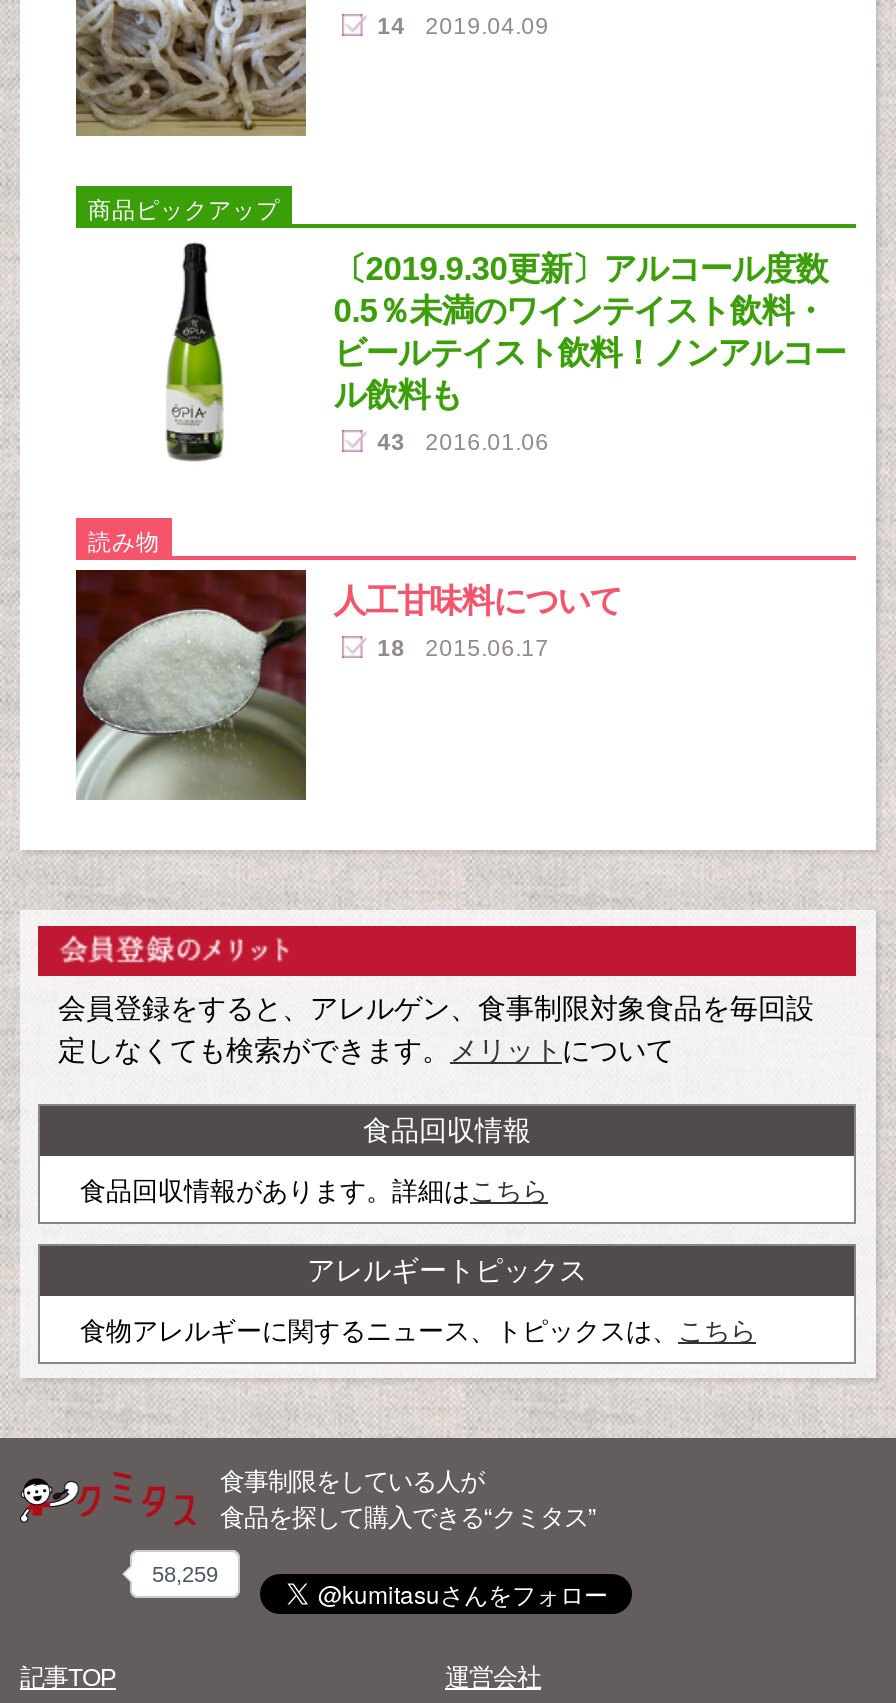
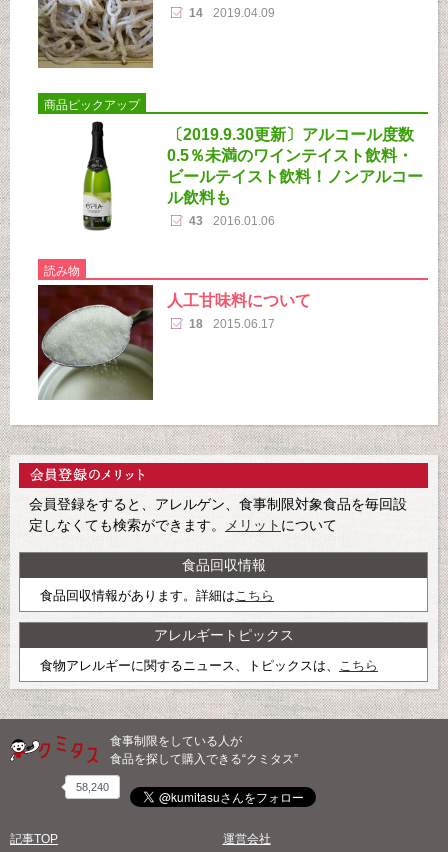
- 58,259
+ 58,240
